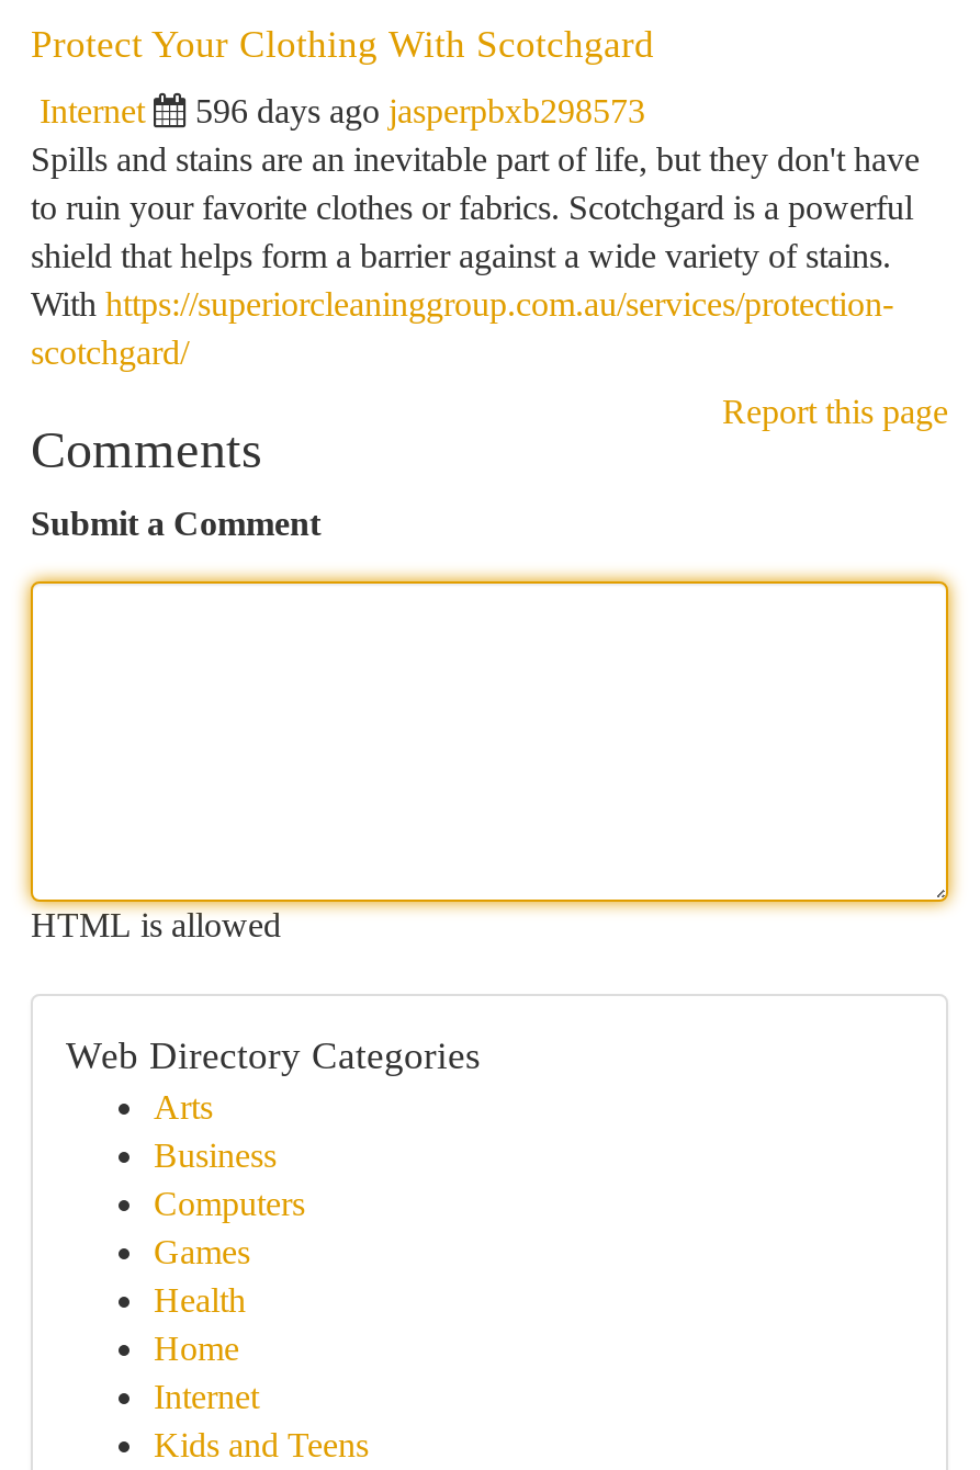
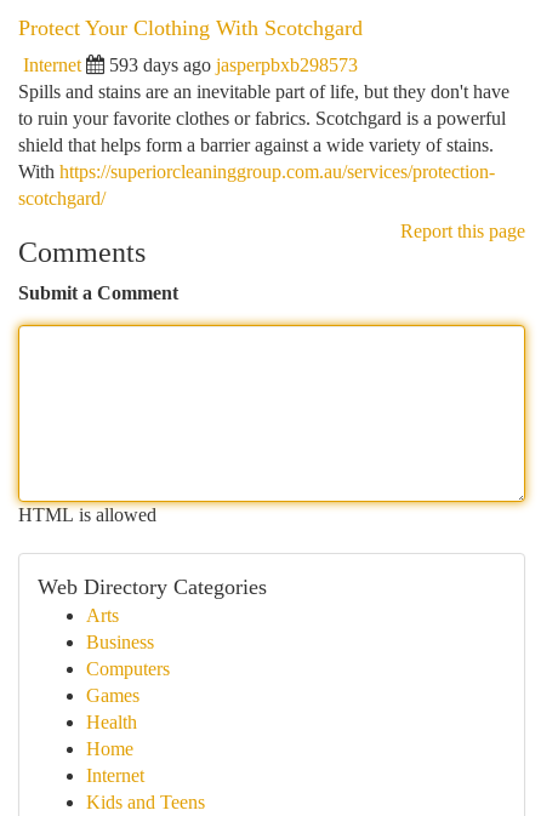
- 596 days ago jasperpbxb298573
+ 593 days ago jasperpbxb298573
